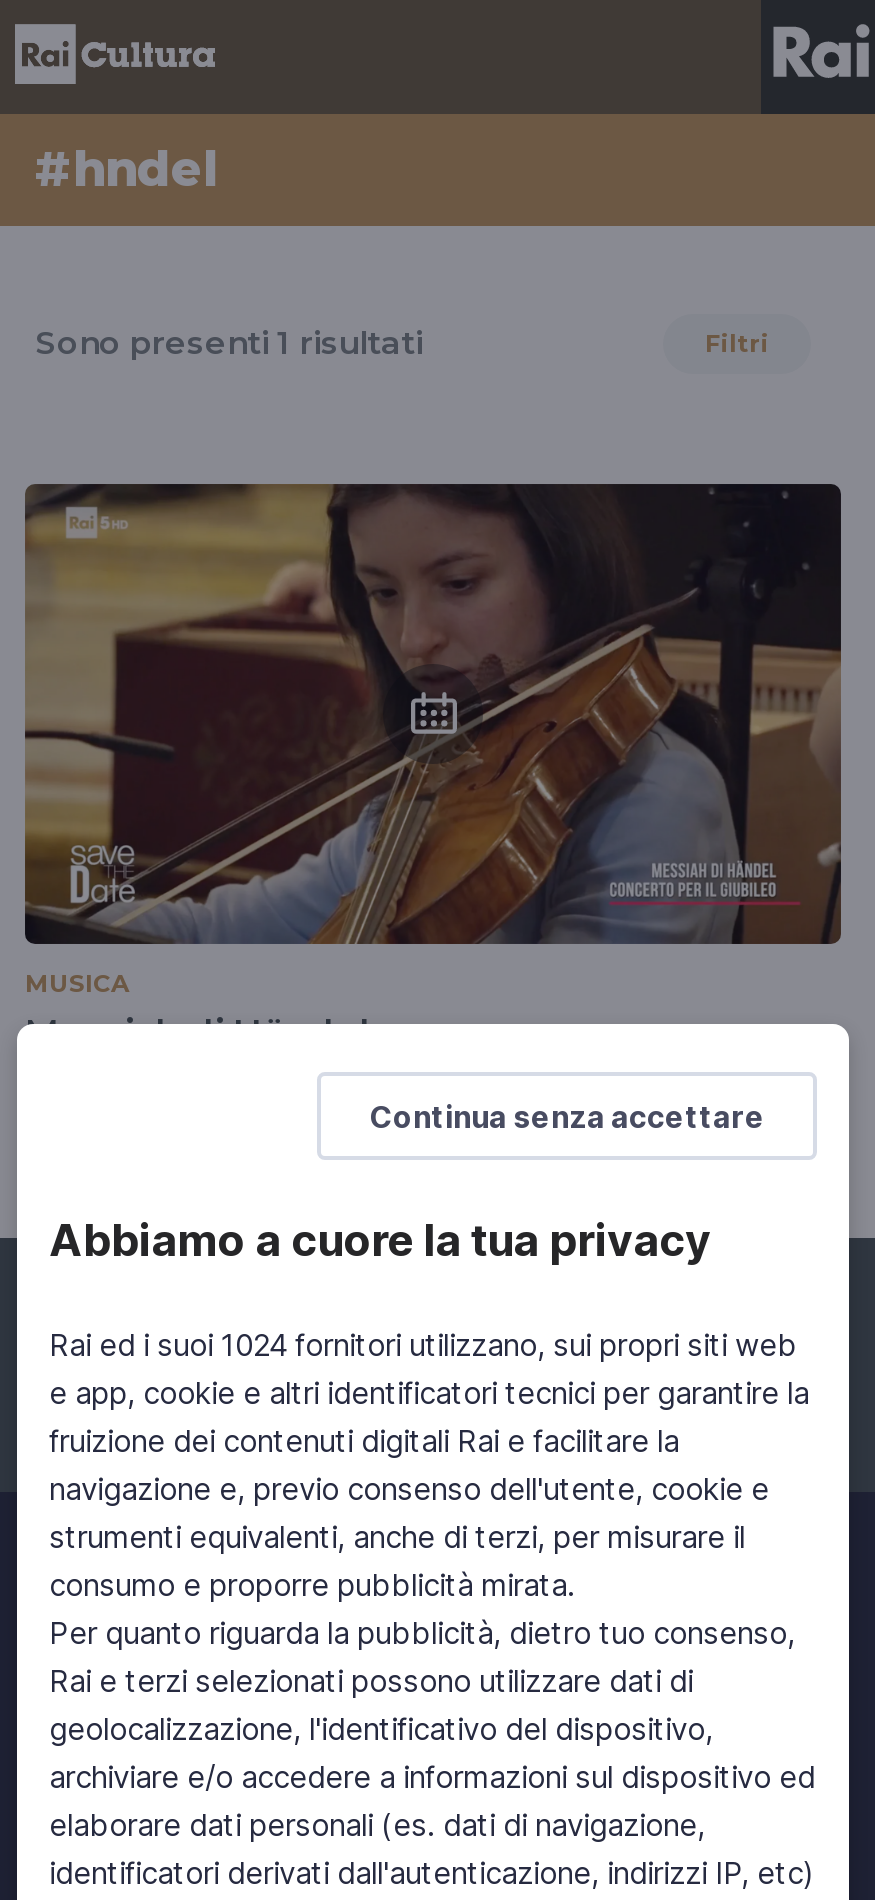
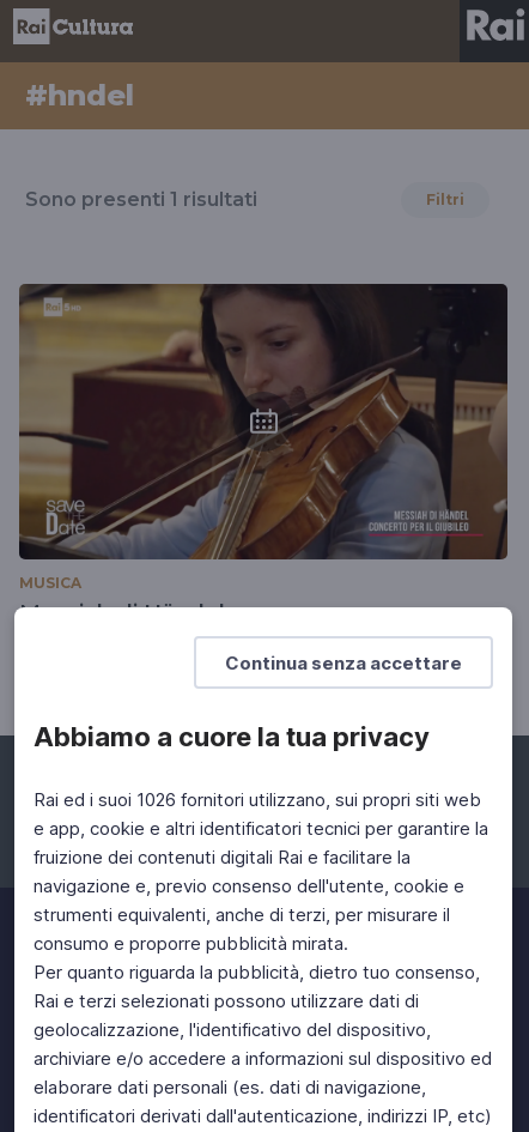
- Rai ed i suoi 1024 fornitori utilizzano, sui propri siti web
+ Rai ed i suoi 1026 fornitori utilizzano, sui propri siti web
